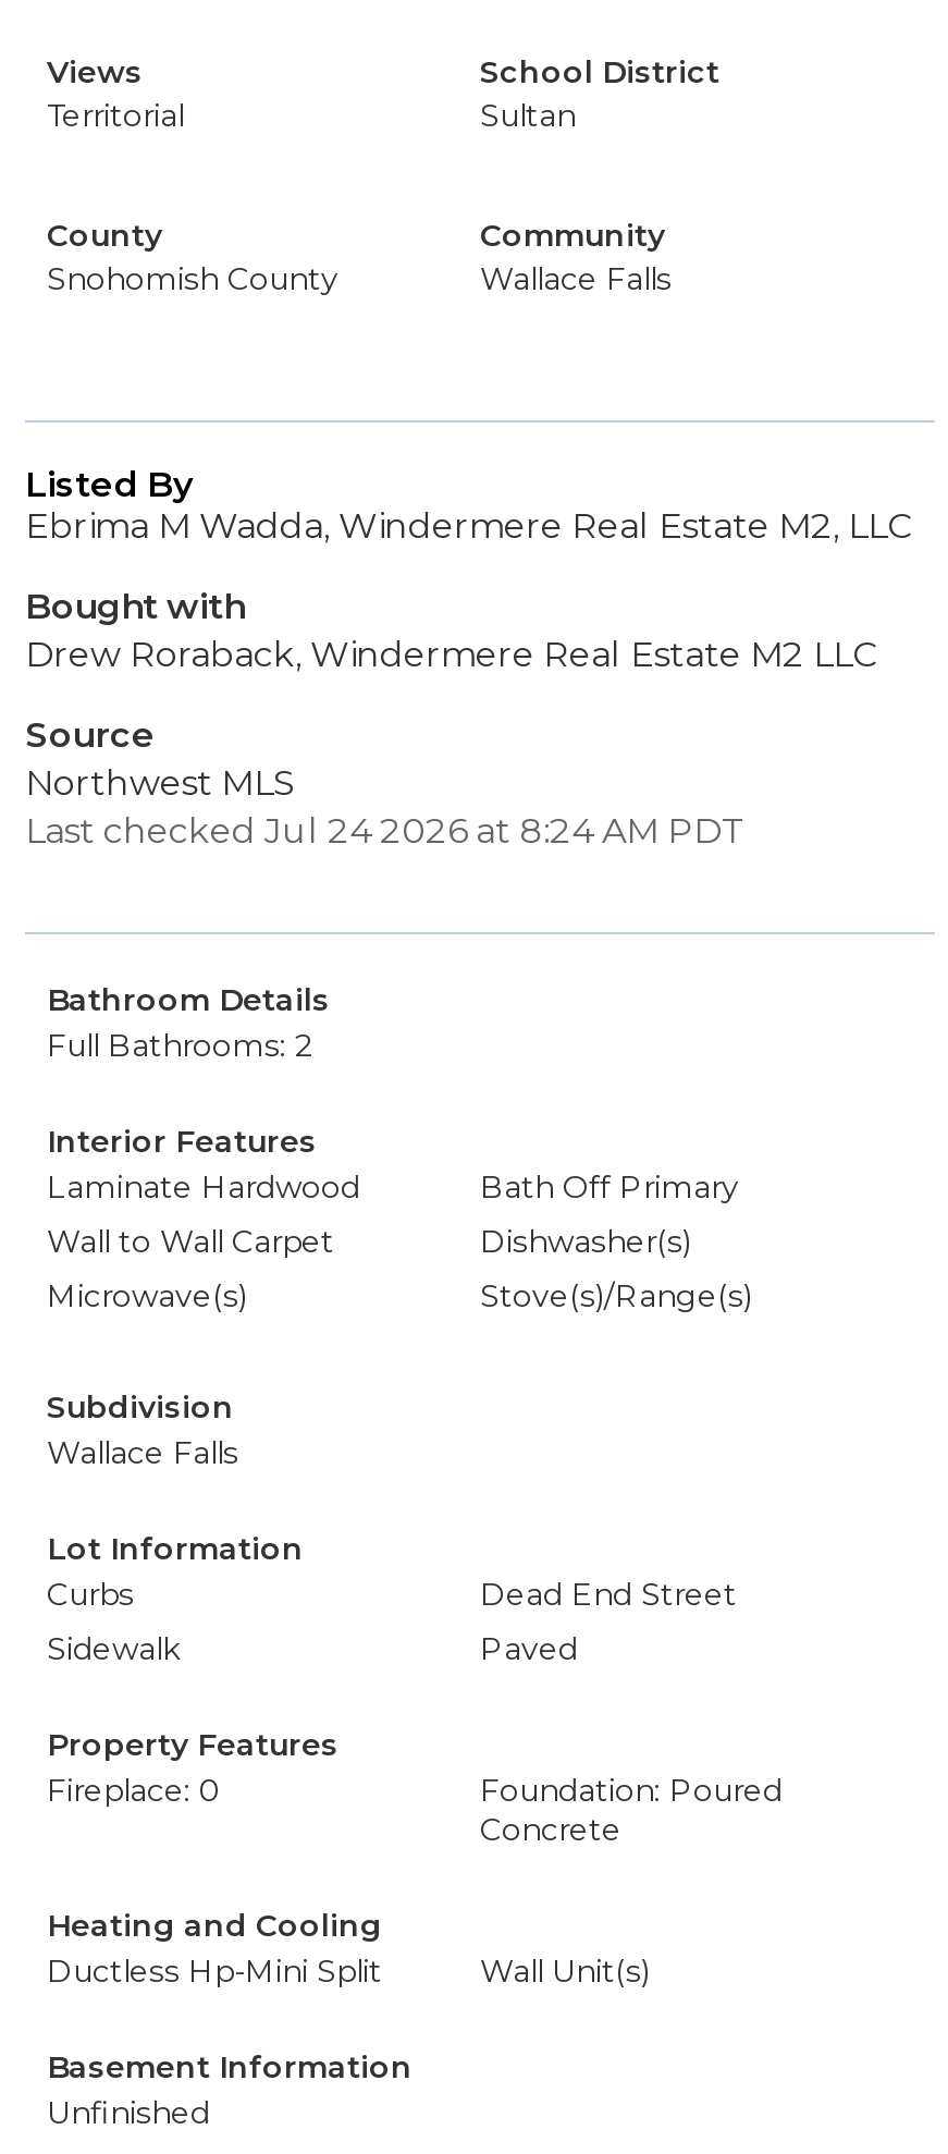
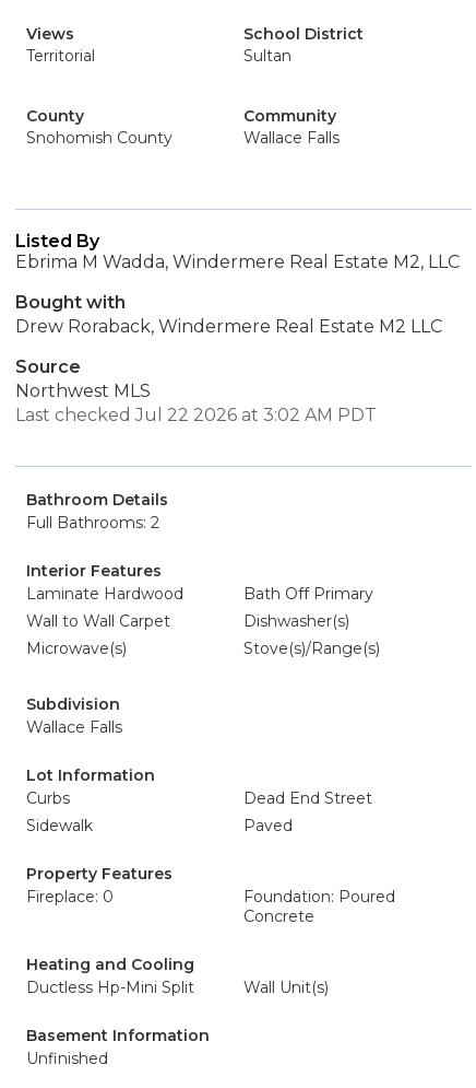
- Last checked Jul 24 2026 at 8:24 AM PDT
+ Last checked Jul 22 2026 at 3:02 AM PDT
